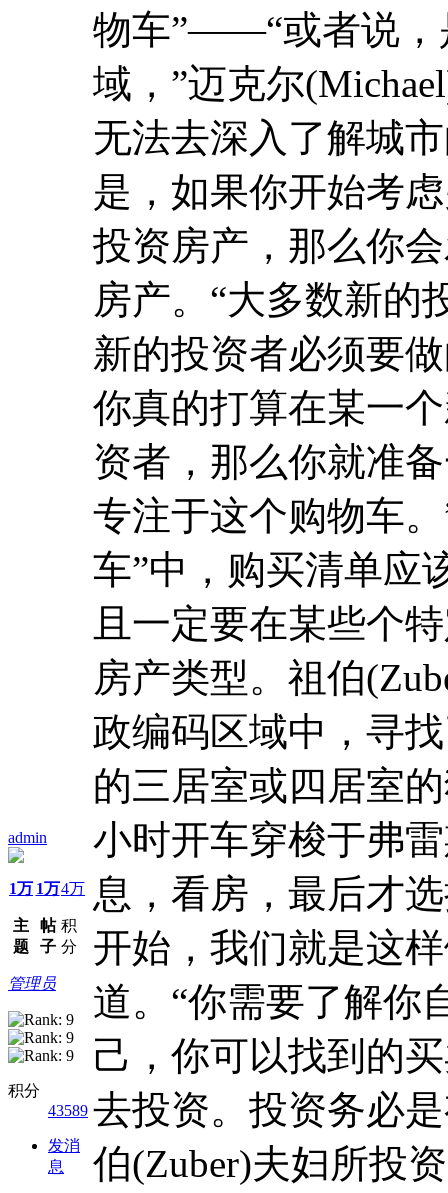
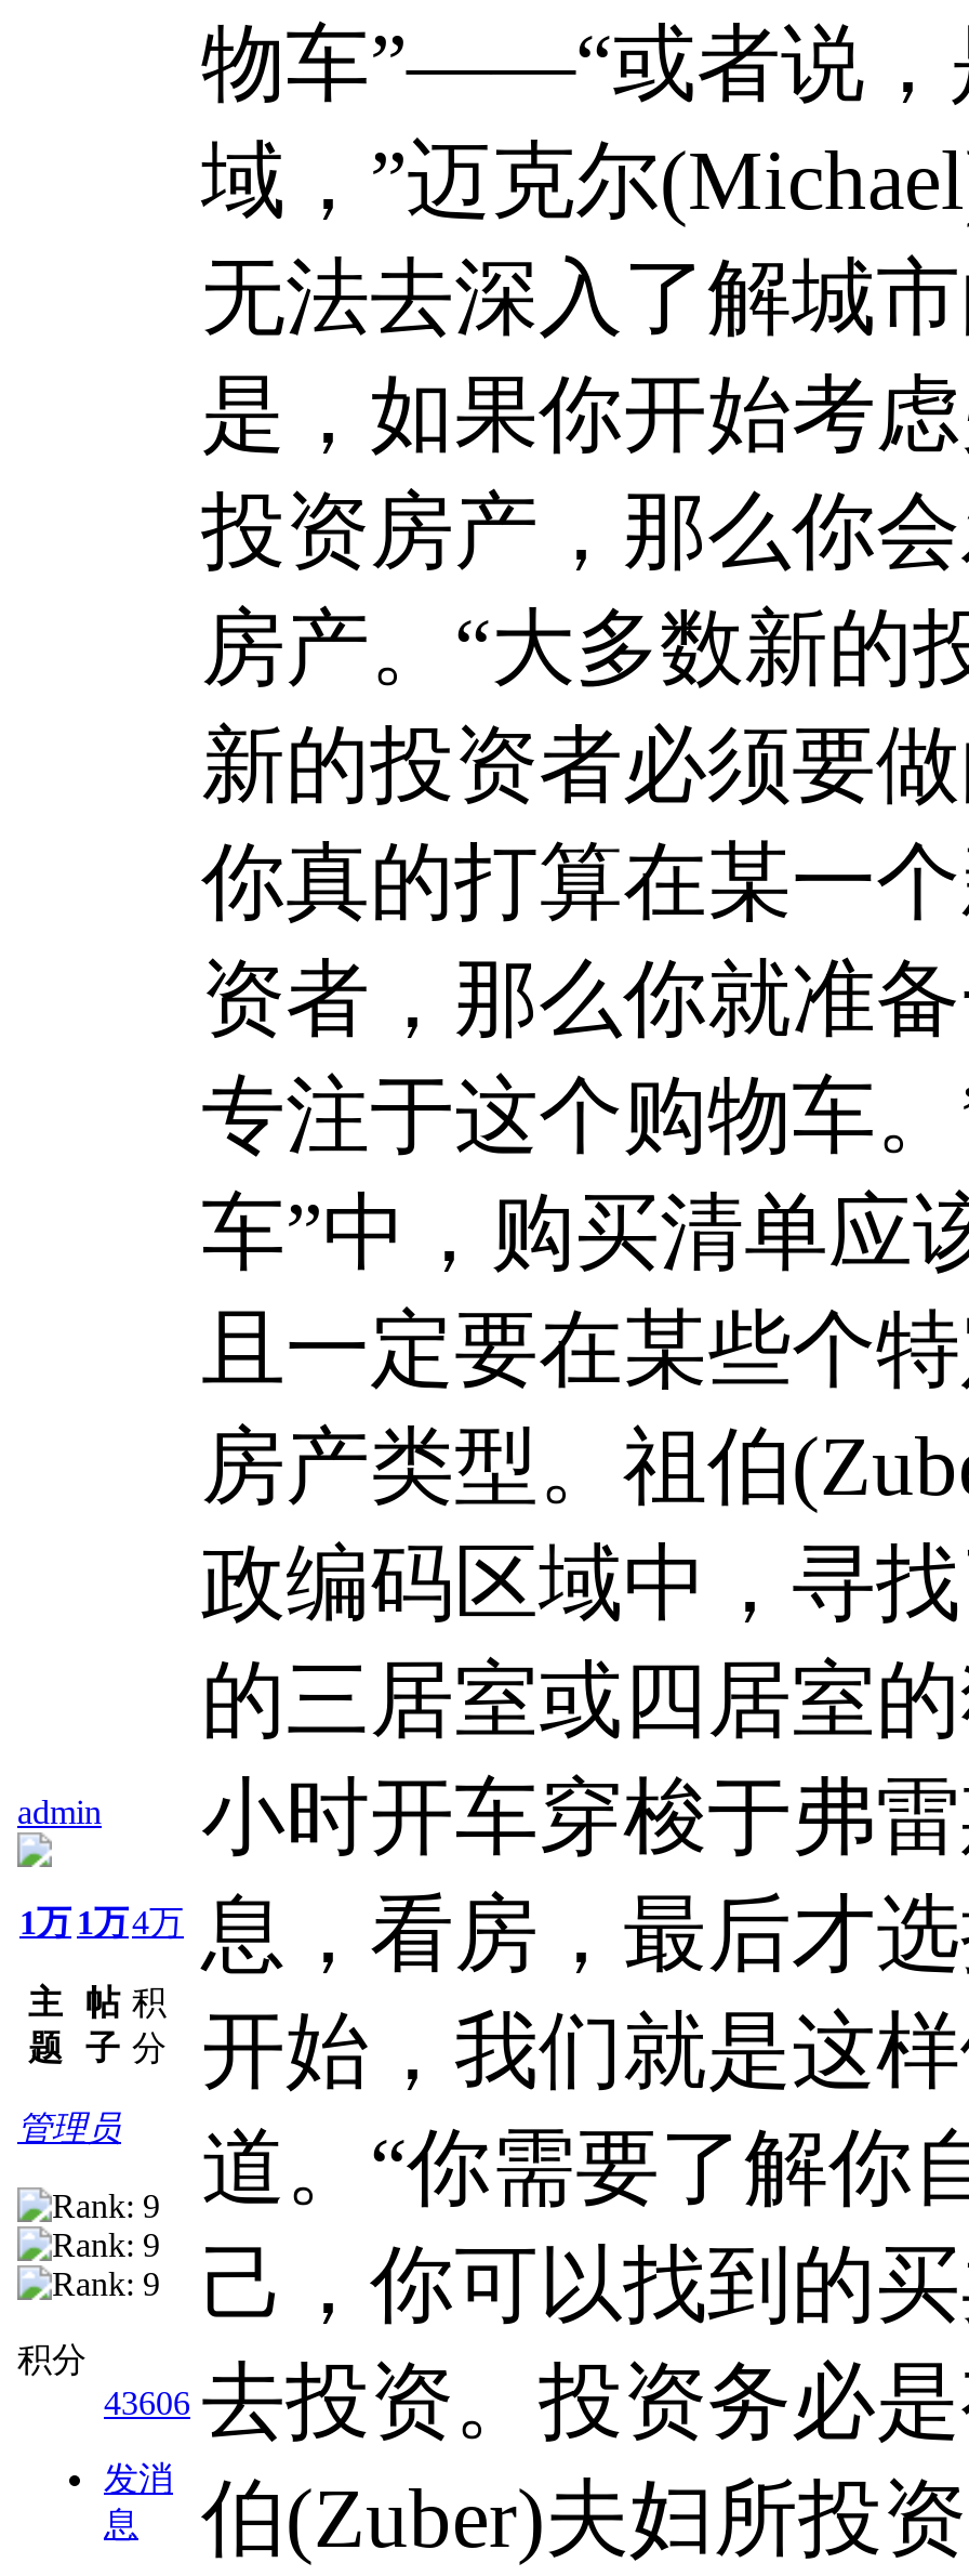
- 43589
+ 43606
